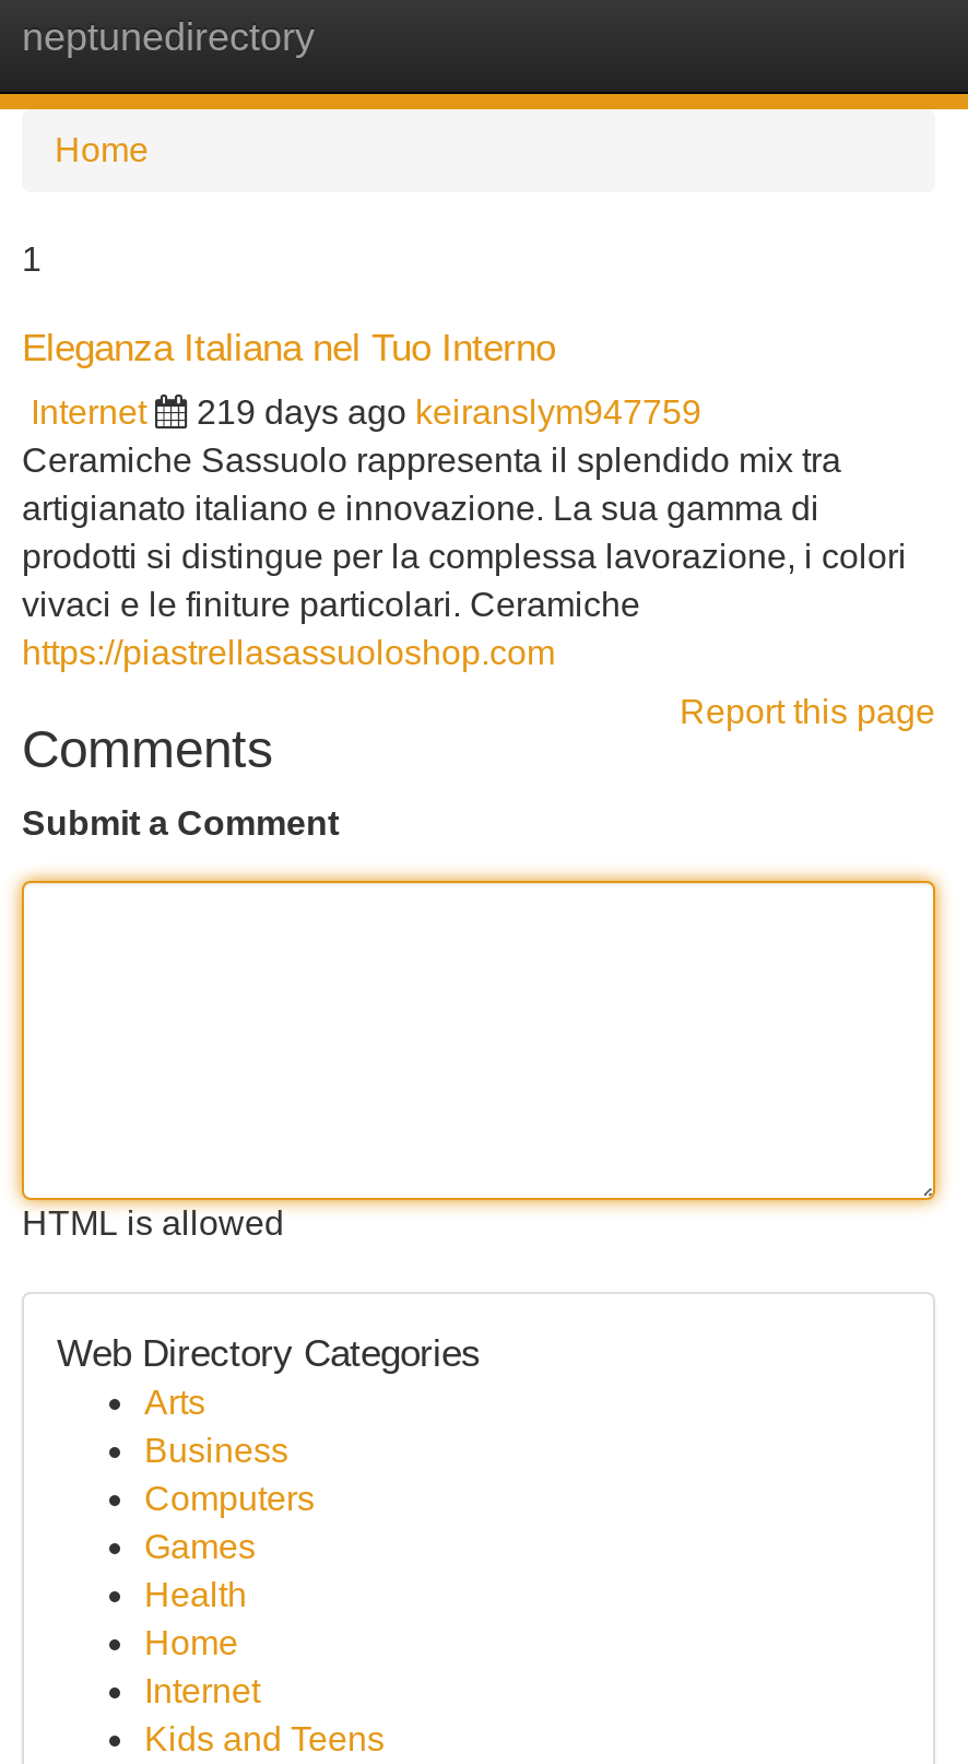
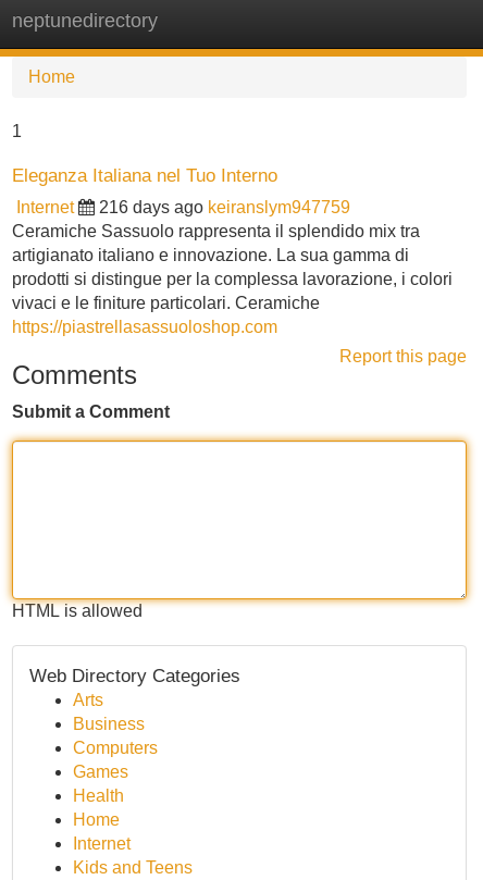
- 219 days ago keiranslym947759
+ 216 days ago keiranslym947759
